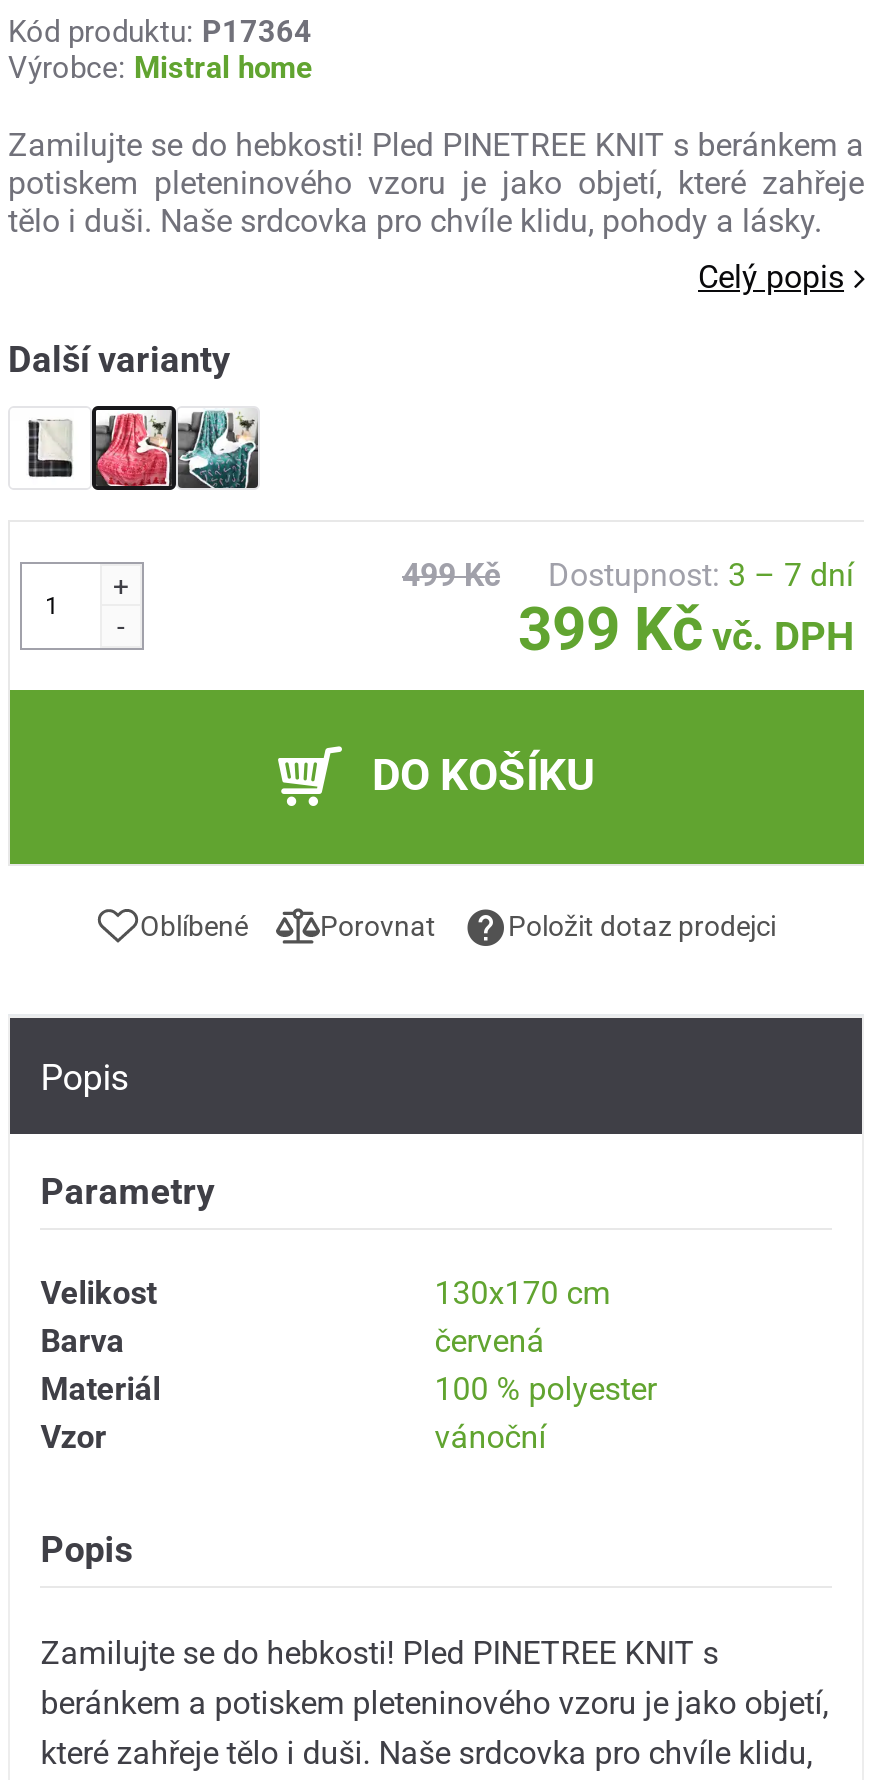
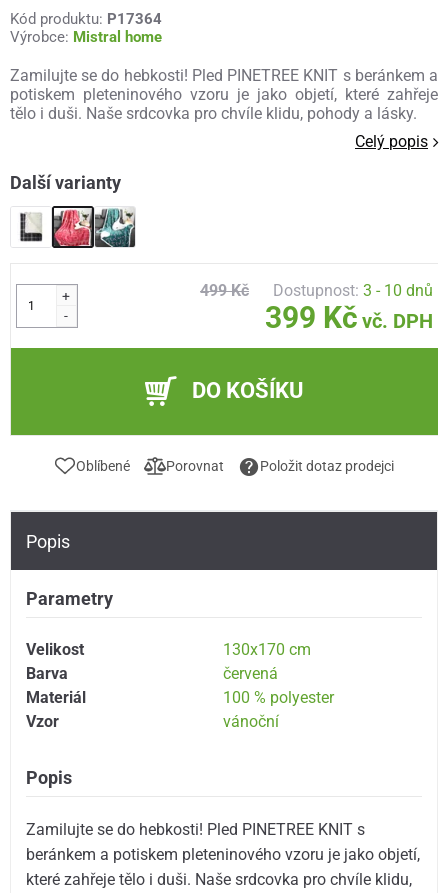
- Dostupnost: 3 – 7 dní
+ Dostupnost: 3 - 10 dnů
